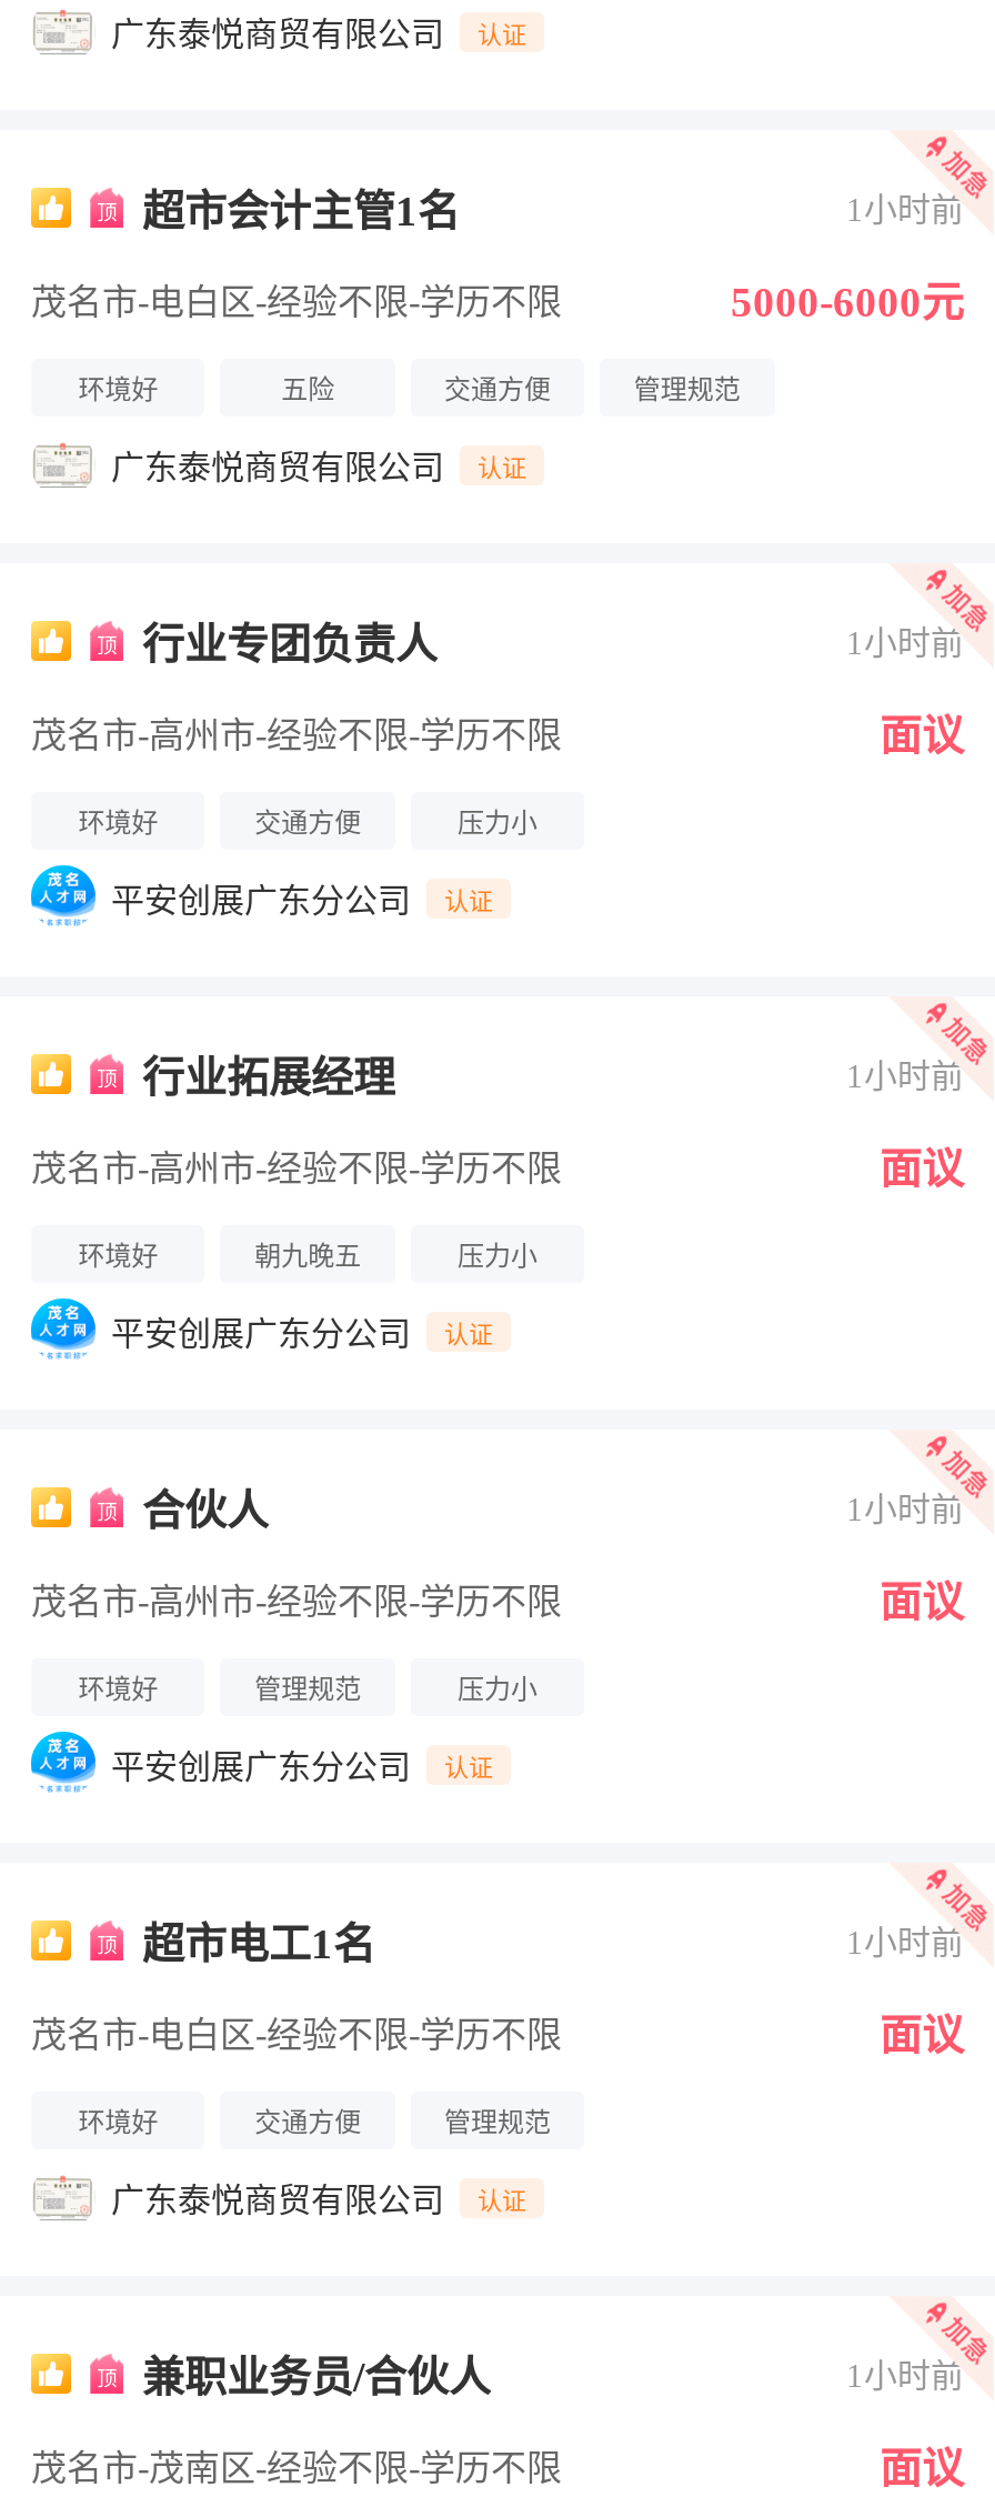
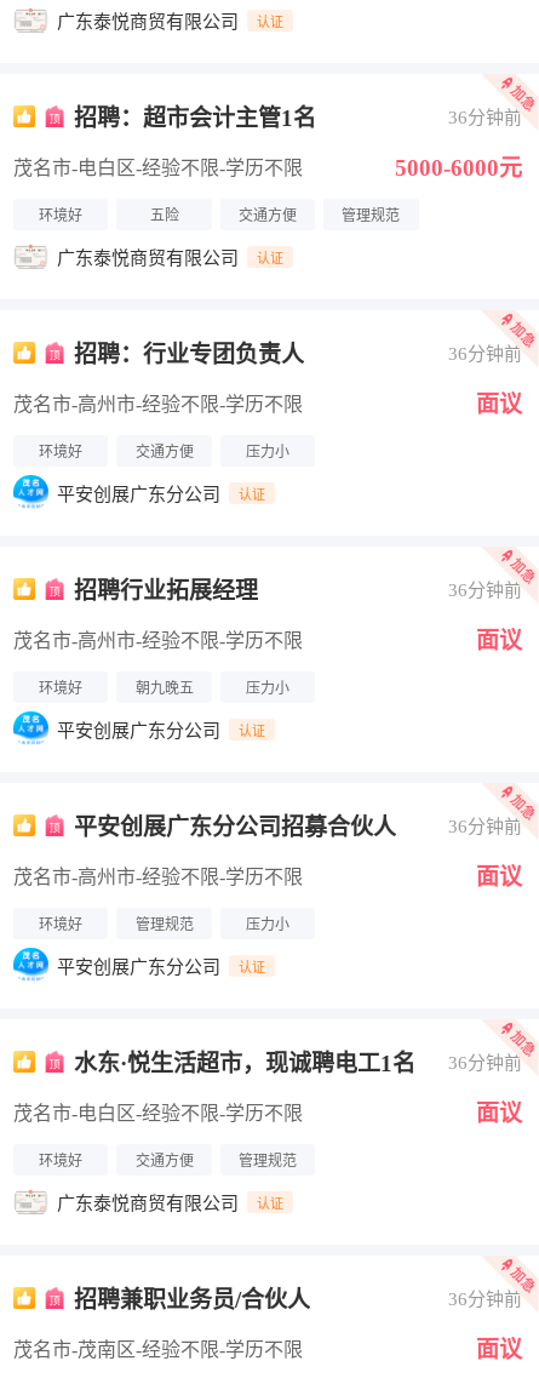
- 超市会计主管1名
- 1小时前
+ 招聘：超市会计主管1名
+ 36分钟前

- 行业专团负责人
- 1小时前
+ 招聘：行业专团负责人
+ 36分钟前

- 行业拓展经理
- 1小时前
+ 招聘行业拓展经理
+ 36分钟前

- 合伙人
- 1小时前
+ 平安创展广东分公司招募合伙人
+ 36分钟前

- 超市电工1名
- 1小时前
+ 水东·悦生活超市，现诚聘电工1名
+ 36分钟前

- 兼职业务员/合伙人
- 1小时前
+ 招聘兼职业务员/合伙人
+ 36分钟前
